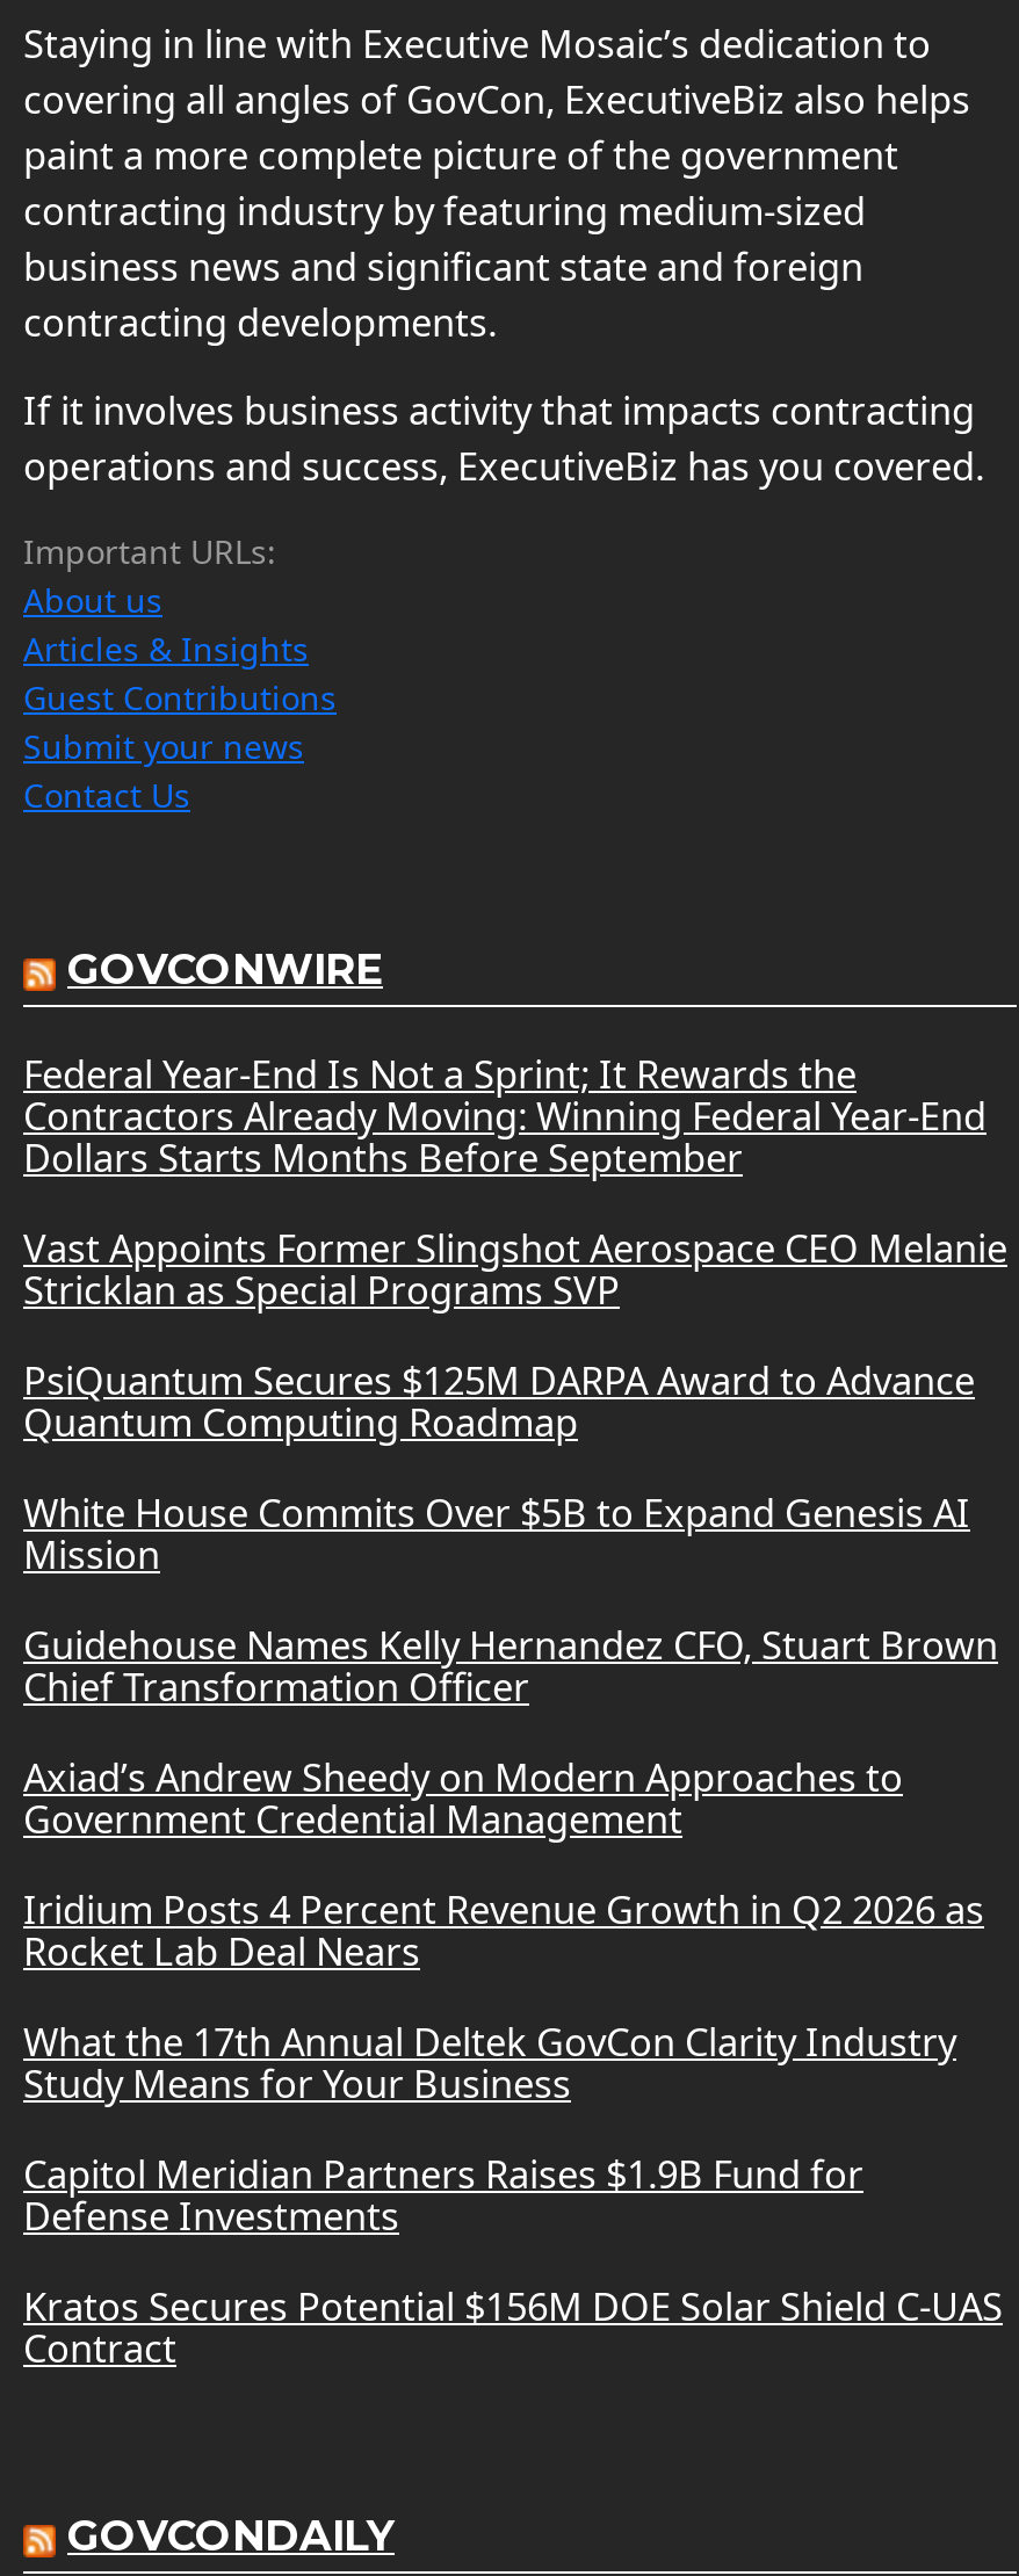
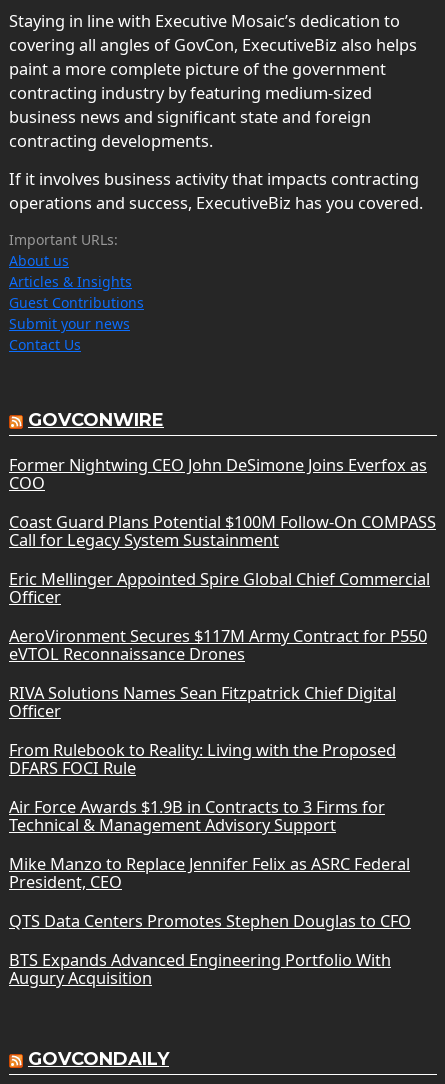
- Federal Year-End Is Not a Sprint; It Rewards the
- Contractors Already Moving: Winning Federal Year-End
- Dollars Starts Months Before September
+ Former Nightwing CEO John DeSimone Joins Everfox as
+ COO

- Vast Appoints Former Slingshot Aerospace CEO Melanie
- Stricklan as Special Programs SVP
+ Coast Guard Plans Potential $100M Follow-On COMPASS
+ Call for Legacy System Sustainment

- PsiQuantum Secures $125M DARPA Award to Advance
- Quantum Computing Roadmap
+ Eric Mellinger Appointed Spire Global Chief Commercial
+ Officer

- White House Commits Over $5B to Expand Genesis AI
- Mission
+ AeroVironment Secures $117M Army Contract for P550
+ eVTOL Reconnaissance Drones

- Guidehouse Names Kelly Hernandez CFO, Stuart Brown
- Chief Transformation Officer
+ RIVA Solutions Names Sean Fitzpatrick Chief Digital
+ Officer

- Axiad’s Andrew Sheedy on Modern Approaches to
- Government Credential Management
+ From Rulebook to Reality: Living with the Proposed
+ DFARS FOCI Rule

- Iridium Posts 4 Percent Revenue Growth in Q2 2026 as
- Rocket Lab Deal Nears
+ Air Force Awards $1.9B in Contracts to 3 Firms for
+ Technical & Management Advisory Support

- What the 17th Annual Deltek GovCon Clarity Industry
- Study Means for Your Business
+ Mike Manzo to Replace Jennifer Felix as ASRC Federal
+ President, CEO

- Capitol Meridian Partners Raises $1.9B Fund for
- Defense Investments
+ QTS Data Centers Promotes Stephen Douglas to CFO

- Kratos Secures Potential $156M DOE Solar Shield C-UAS
- Contract
+ BTS Expands Advanced Engineering Portfolio With
+ Augury Acquisition
